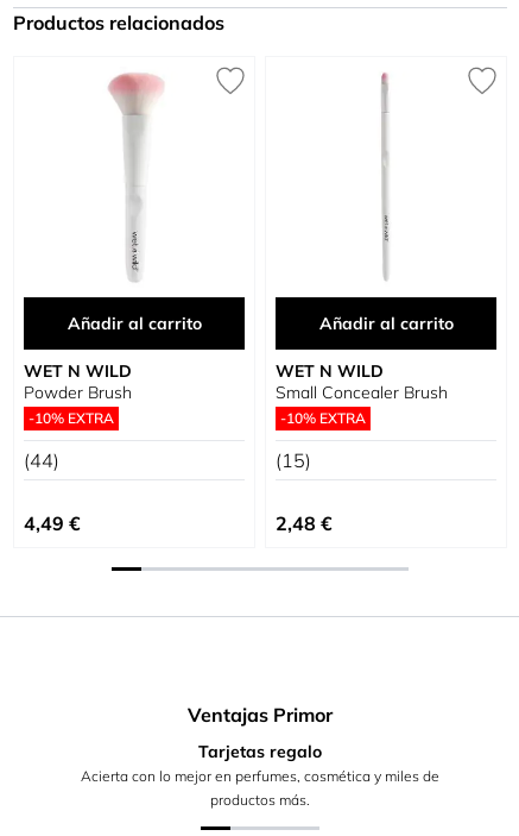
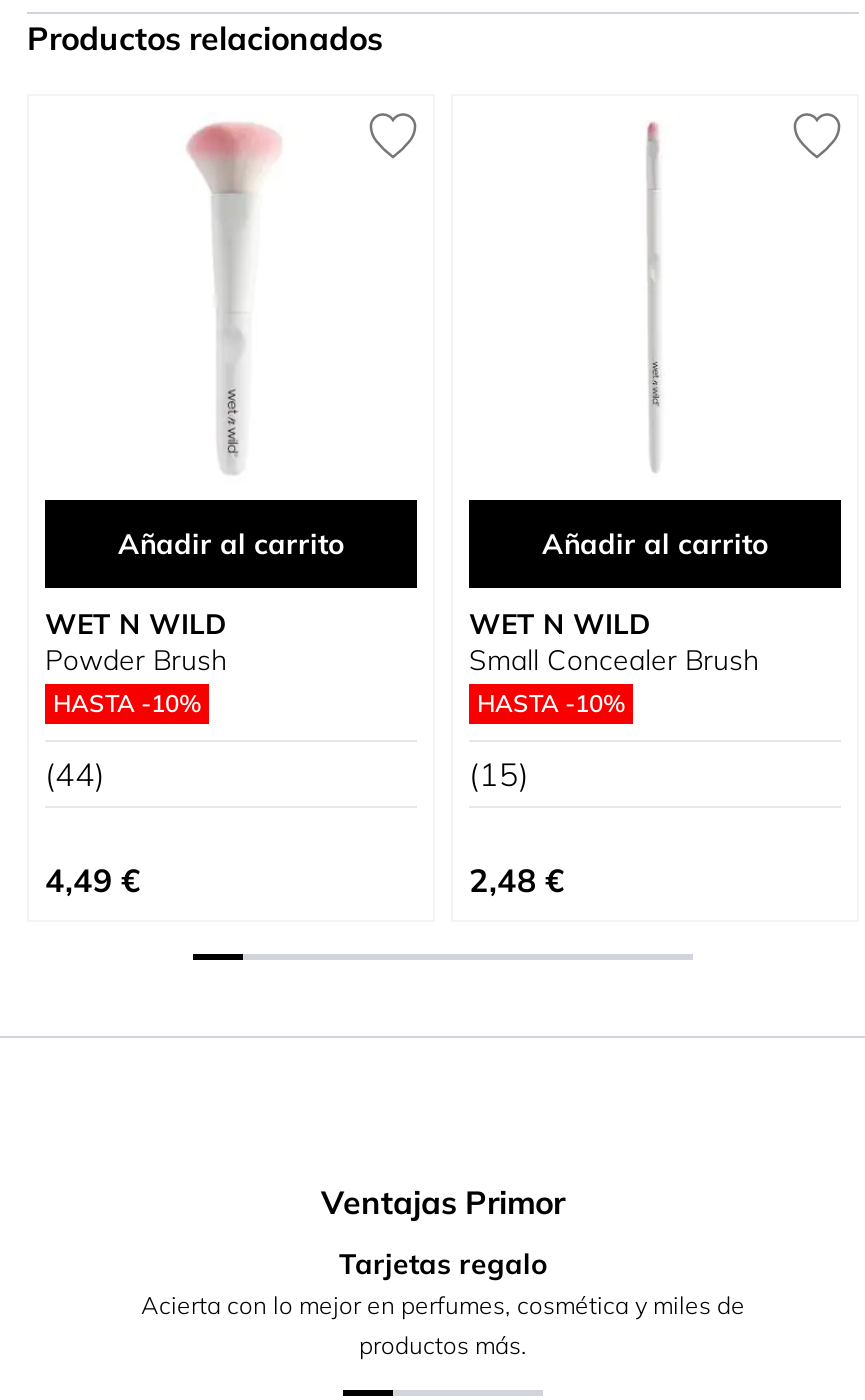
- -10% EXTRA
+ HASTA -10%

- -10% EXTRA
+ HASTA -10%
